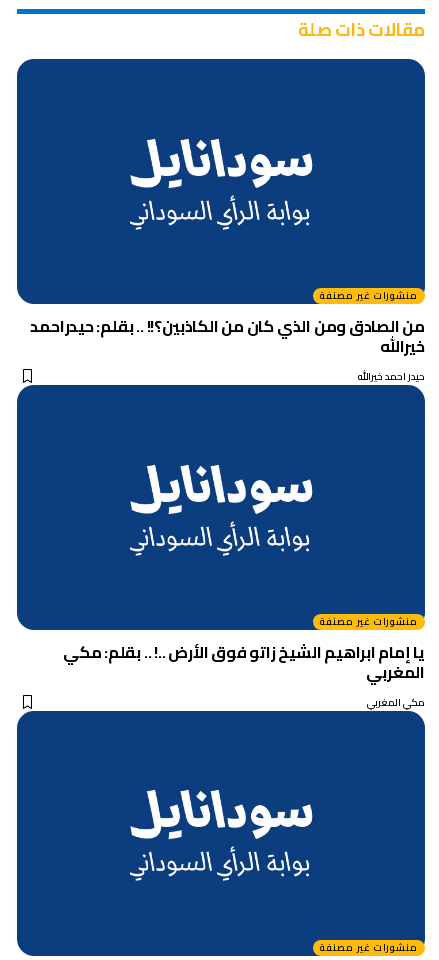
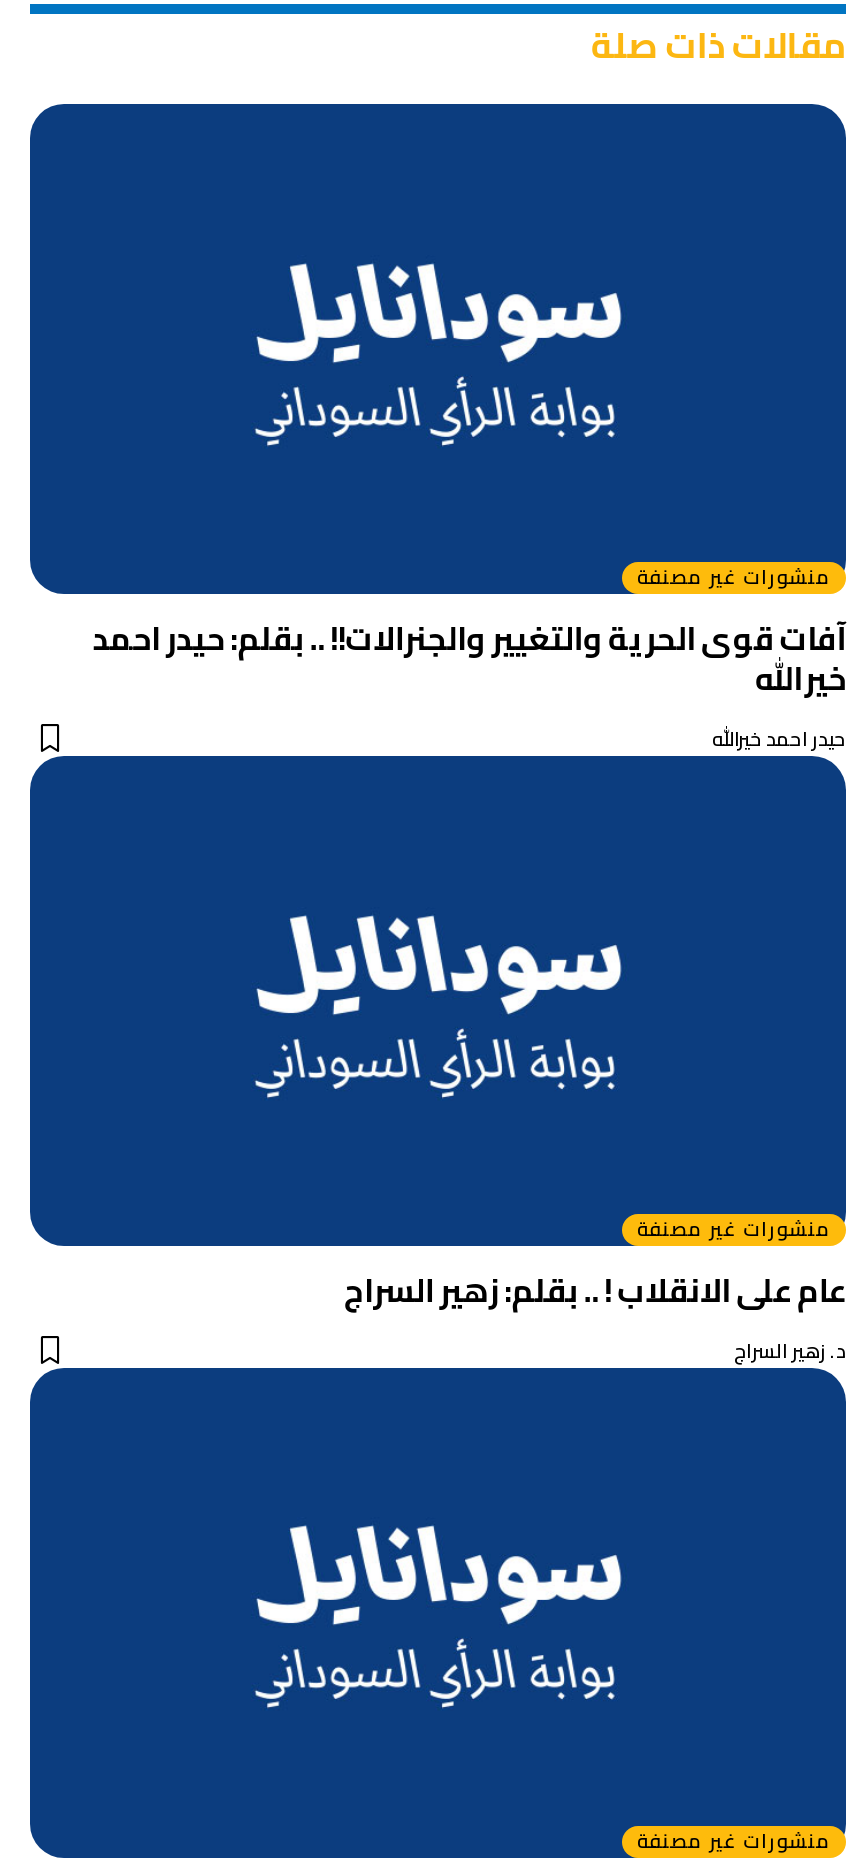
- من الصادق ومن الذي كان من الكاذبين؟!! .. بقلم: حيدراحمد
+ آفات قوى الحرية والتغيير والجنرالات!! .. بقلم: حيدر احمد

- يا إمام ابراهيم الشيخ زاتو فوق الأرض ..! .. بقلم: مكي
- المغربي
- مكي المغربي
+ عام على الانقلاب ! .. بقلم: زهير السراج
+ د. زهير السراج
